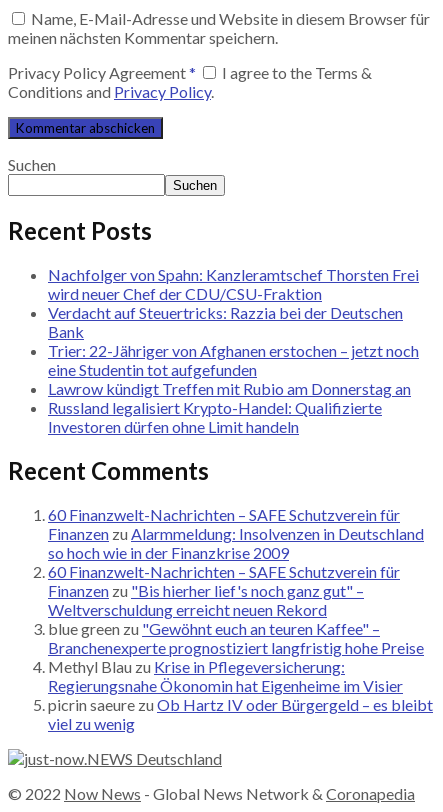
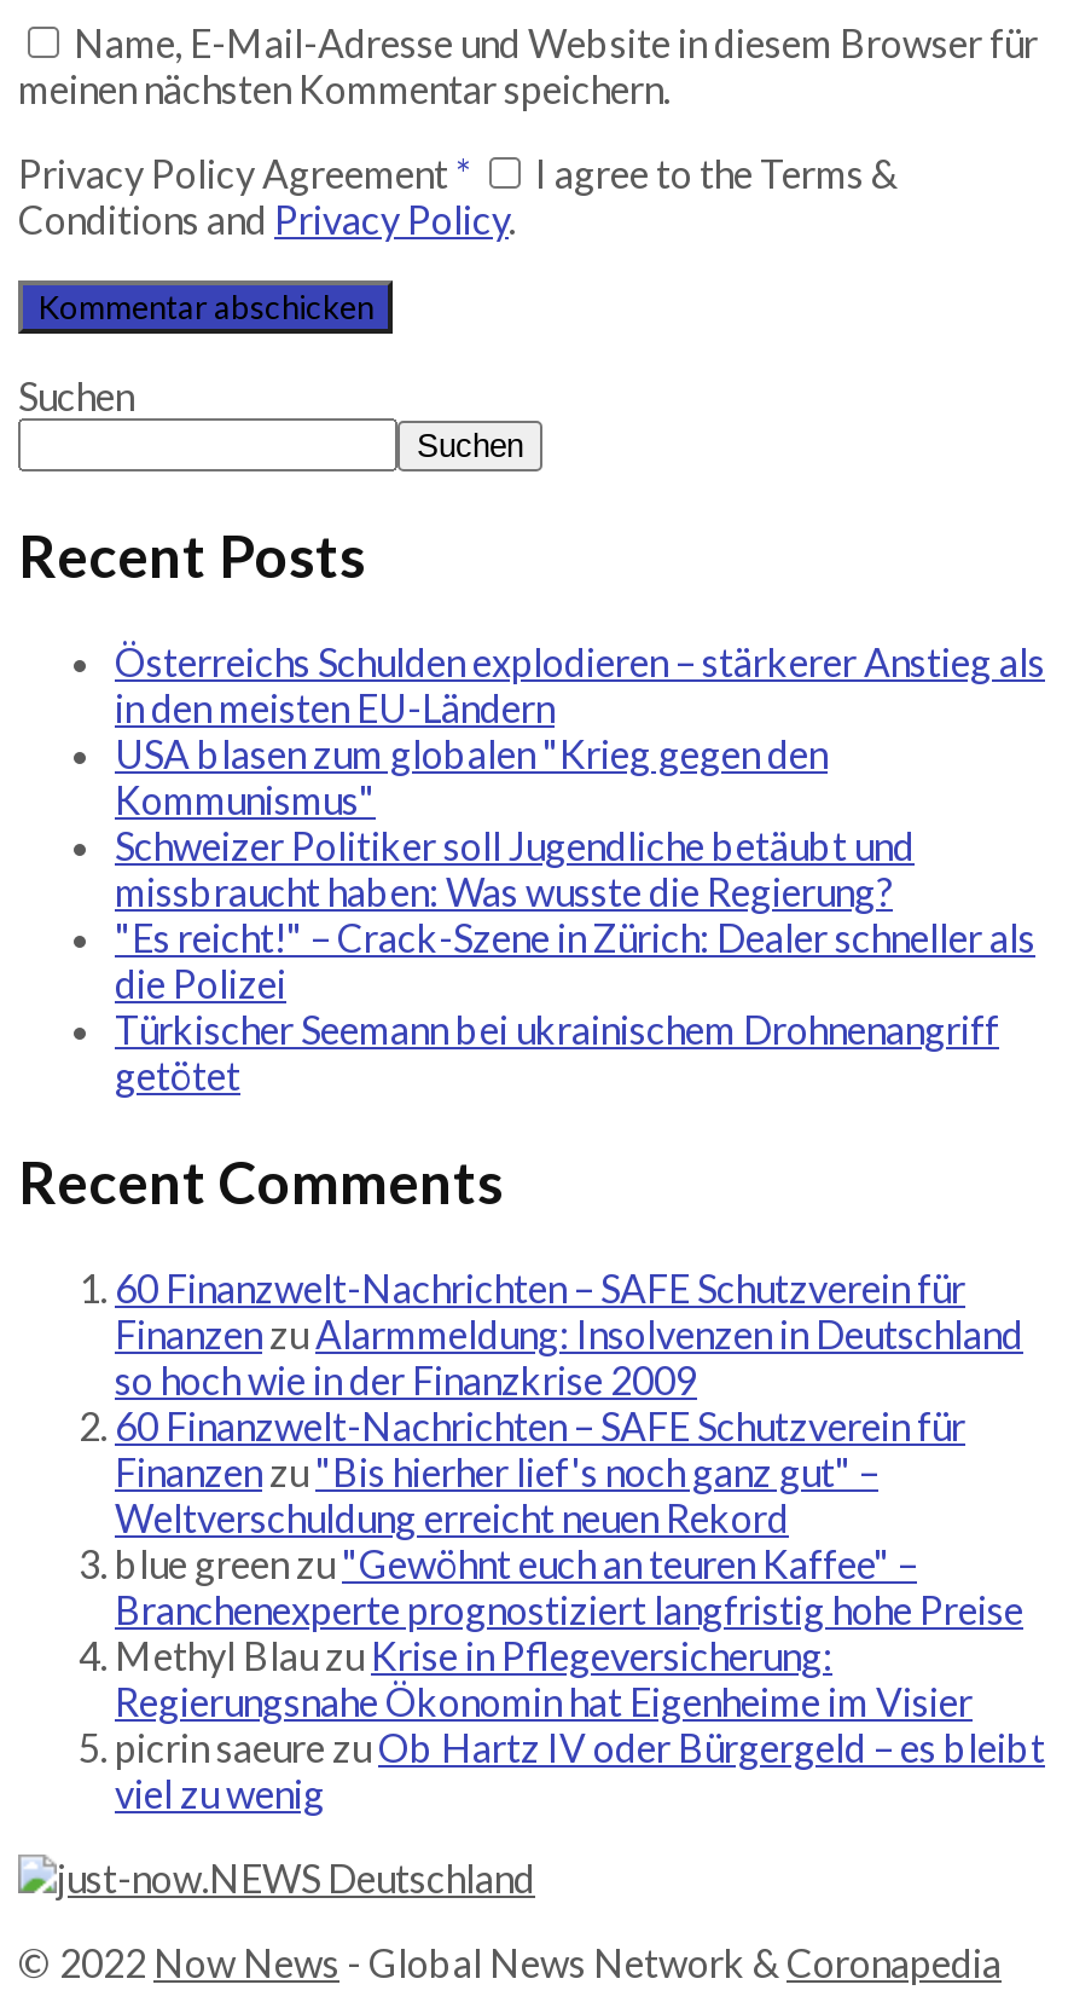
- Nachfolger von Spahn: Kanzleramtschef Thorsten Frei
- wird neuer Chef der CDU/CSU-Fraktion
- Verdacht auf Steuertricks: Razzia bei der Deutschen
- Bank
- Trier: 22-Jähriger von Afghanen erstochen – jetzt noch
- eine Studentin tot aufgefunden
- Lawrow kündigt Treffen mit Rubio am Donnerstag an
- Russland legalisiert Krypto-Handel: Qualifizierte
- Investoren dürfen ohne Limit handeln
+ Österreichs Schulden explodieren – stärkerer Anstieg als
+ in den meisten EU-Ländern
+ USA blasen zum globalen "Krieg gegen den
+ Kommunismus"
+ Schweizer Politiker soll Jugendliche betäubt und
+ missbraucht haben: Was wusste die Regierung?
+ "Es reicht!" – Crack-Szene in Zürich: Dealer schneller als
+ die Polizei
+ Türkischer Seemann bei ukrainischem Drohnenangriff
+ getötet
